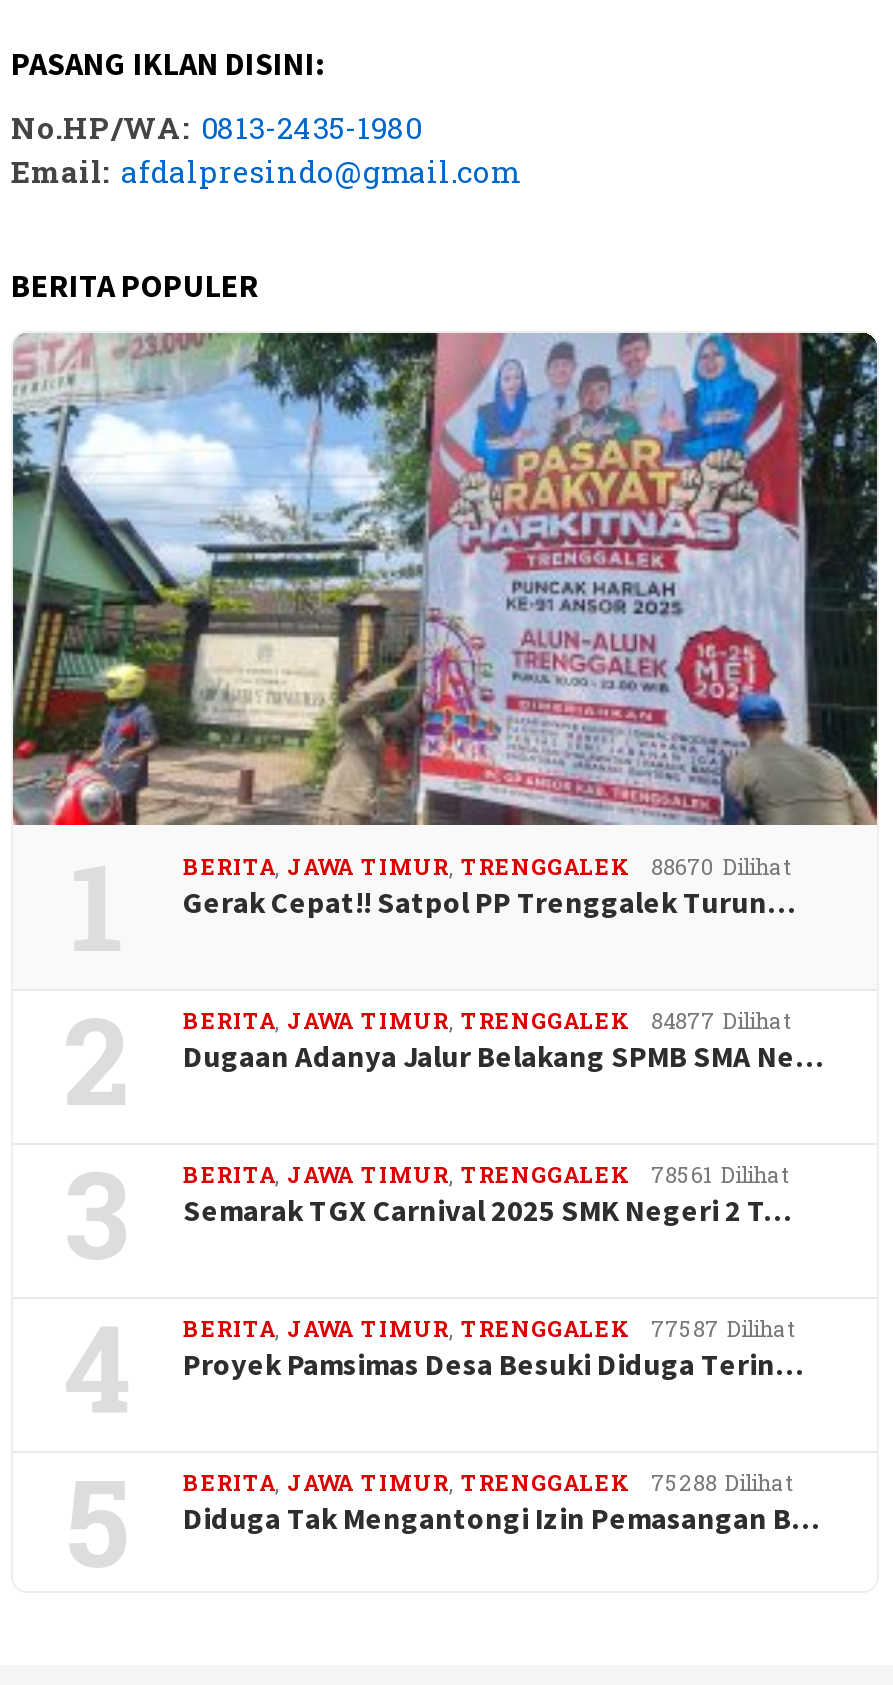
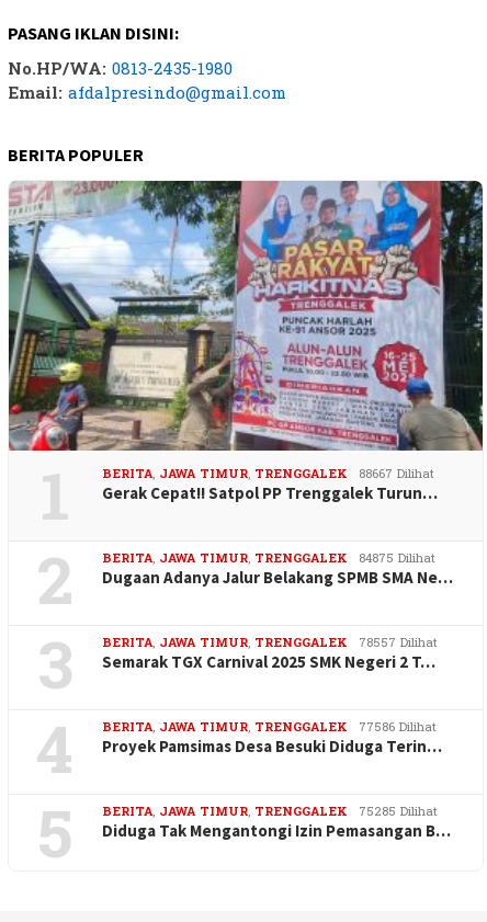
- BERITA, JAWA TIMUR, TRENGGALEK 88670 Dilihat
+ BERITA, JAWA TIMUR, TRENGGALEK 88667 Dilihat

- BERITA, JAWA TIMUR, TRENGGALEK 84877 Dilihat
+ BERITA, JAWA TIMUR, TRENGGALEK 84875 Dilihat

- BERITA, JAWA TIMUR, TRENGGALEK 78561 Dilihat
+ BERITA, JAWA TIMUR, TRENGGALEK 78557 Dilihat

- BERITA, JAWA TIMUR, TRENGGALEK 77587 Dilihat
+ BERITA, JAWA TIMUR, TRENGGALEK 77586 Dilihat

- BERITA, JAWA TIMUR, TRENGGALEK 75288 Dilihat
+ BERITA, JAWA TIMUR, TRENGGALEK 75285 Dilihat
